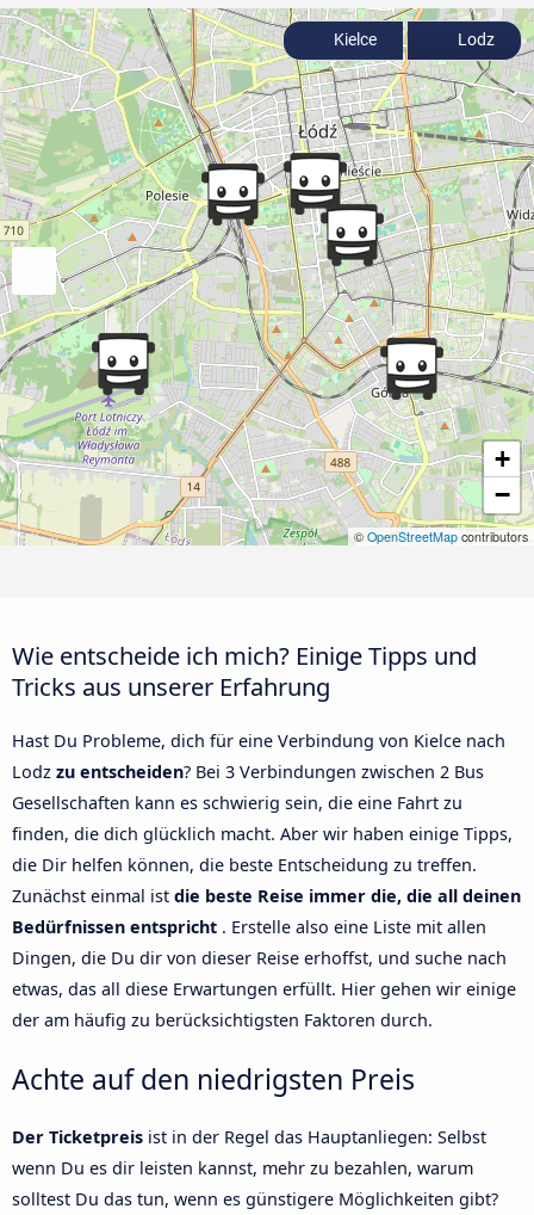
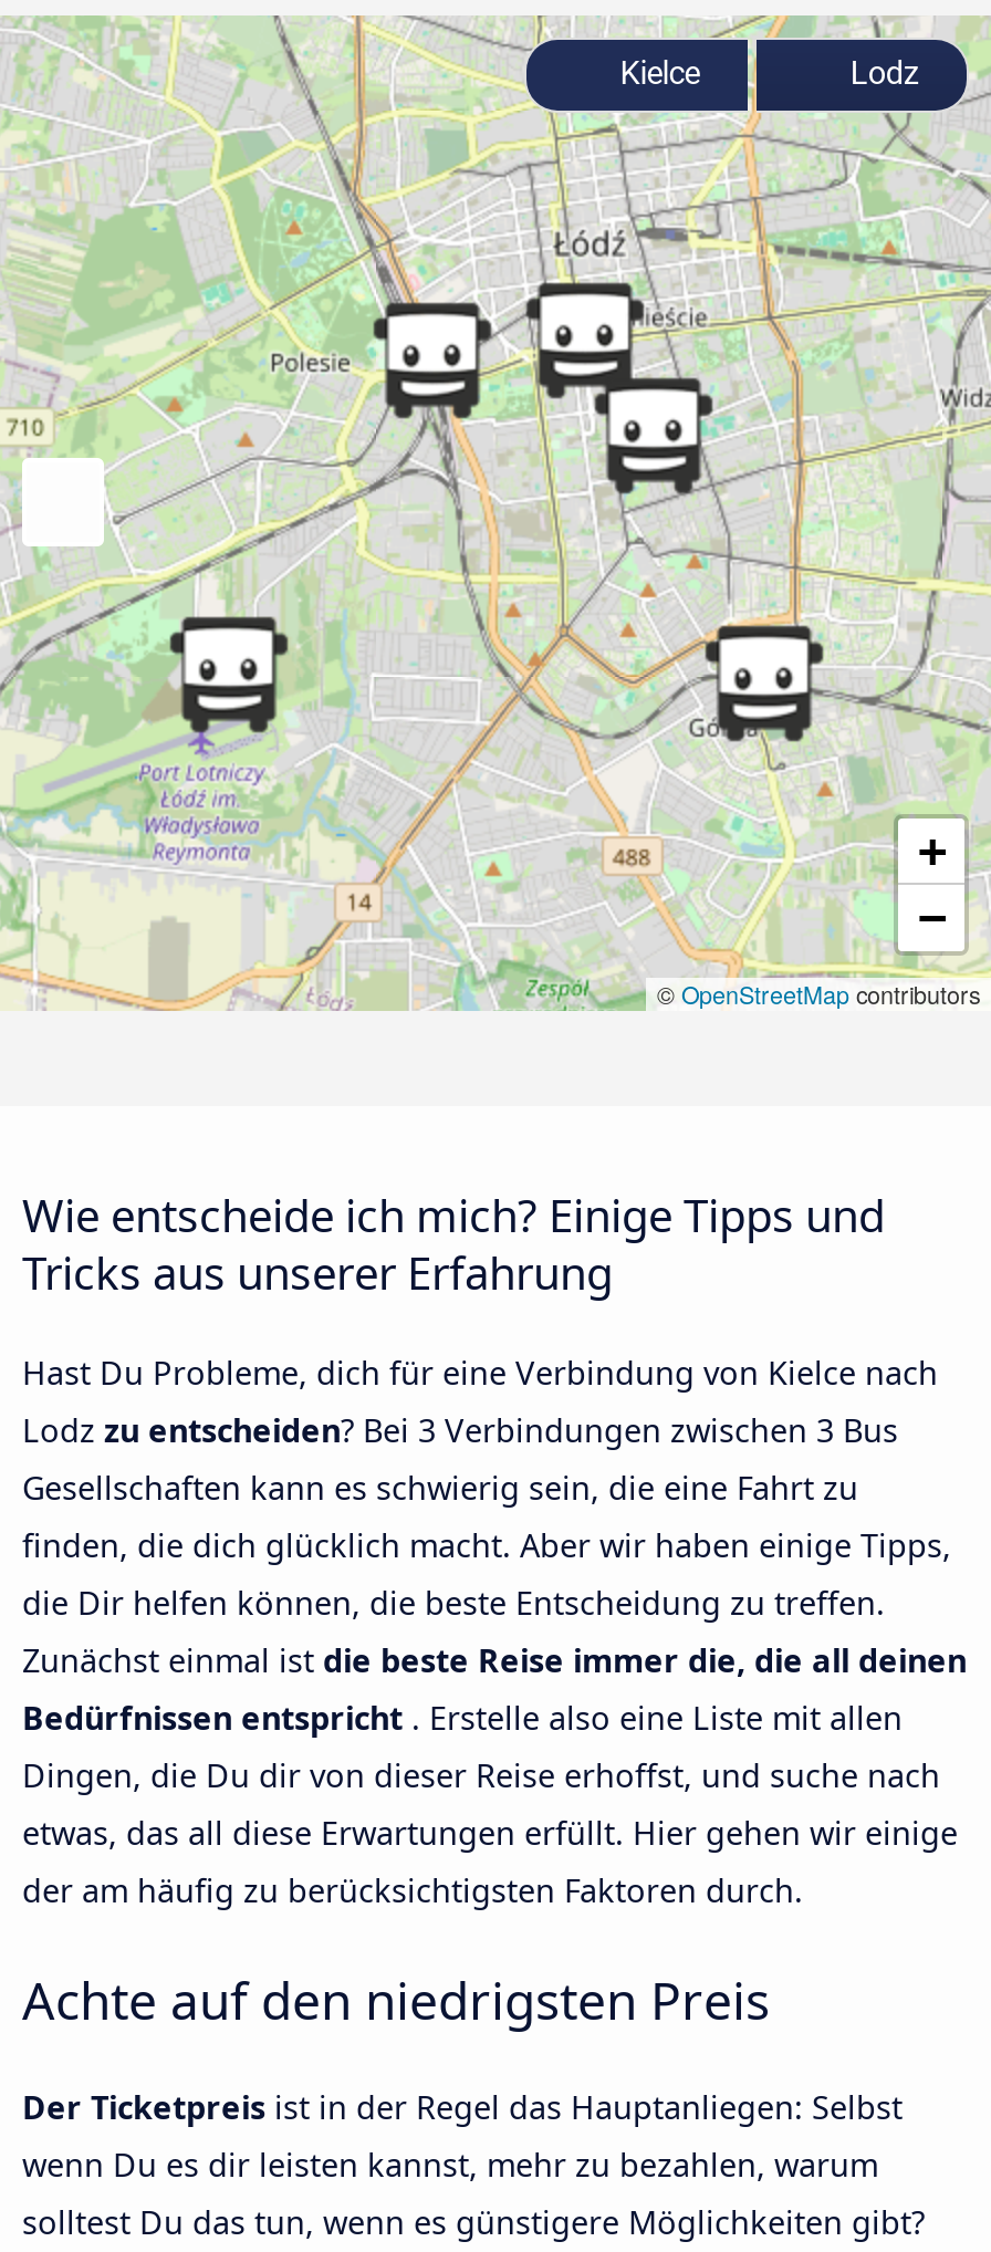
- Lodz zu entscheiden? Bei 3 Verbindungen zwischen 2 Bus
+ Lodz zu entscheiden? Bei 3 Verbindungen zwischen 3 Bus
